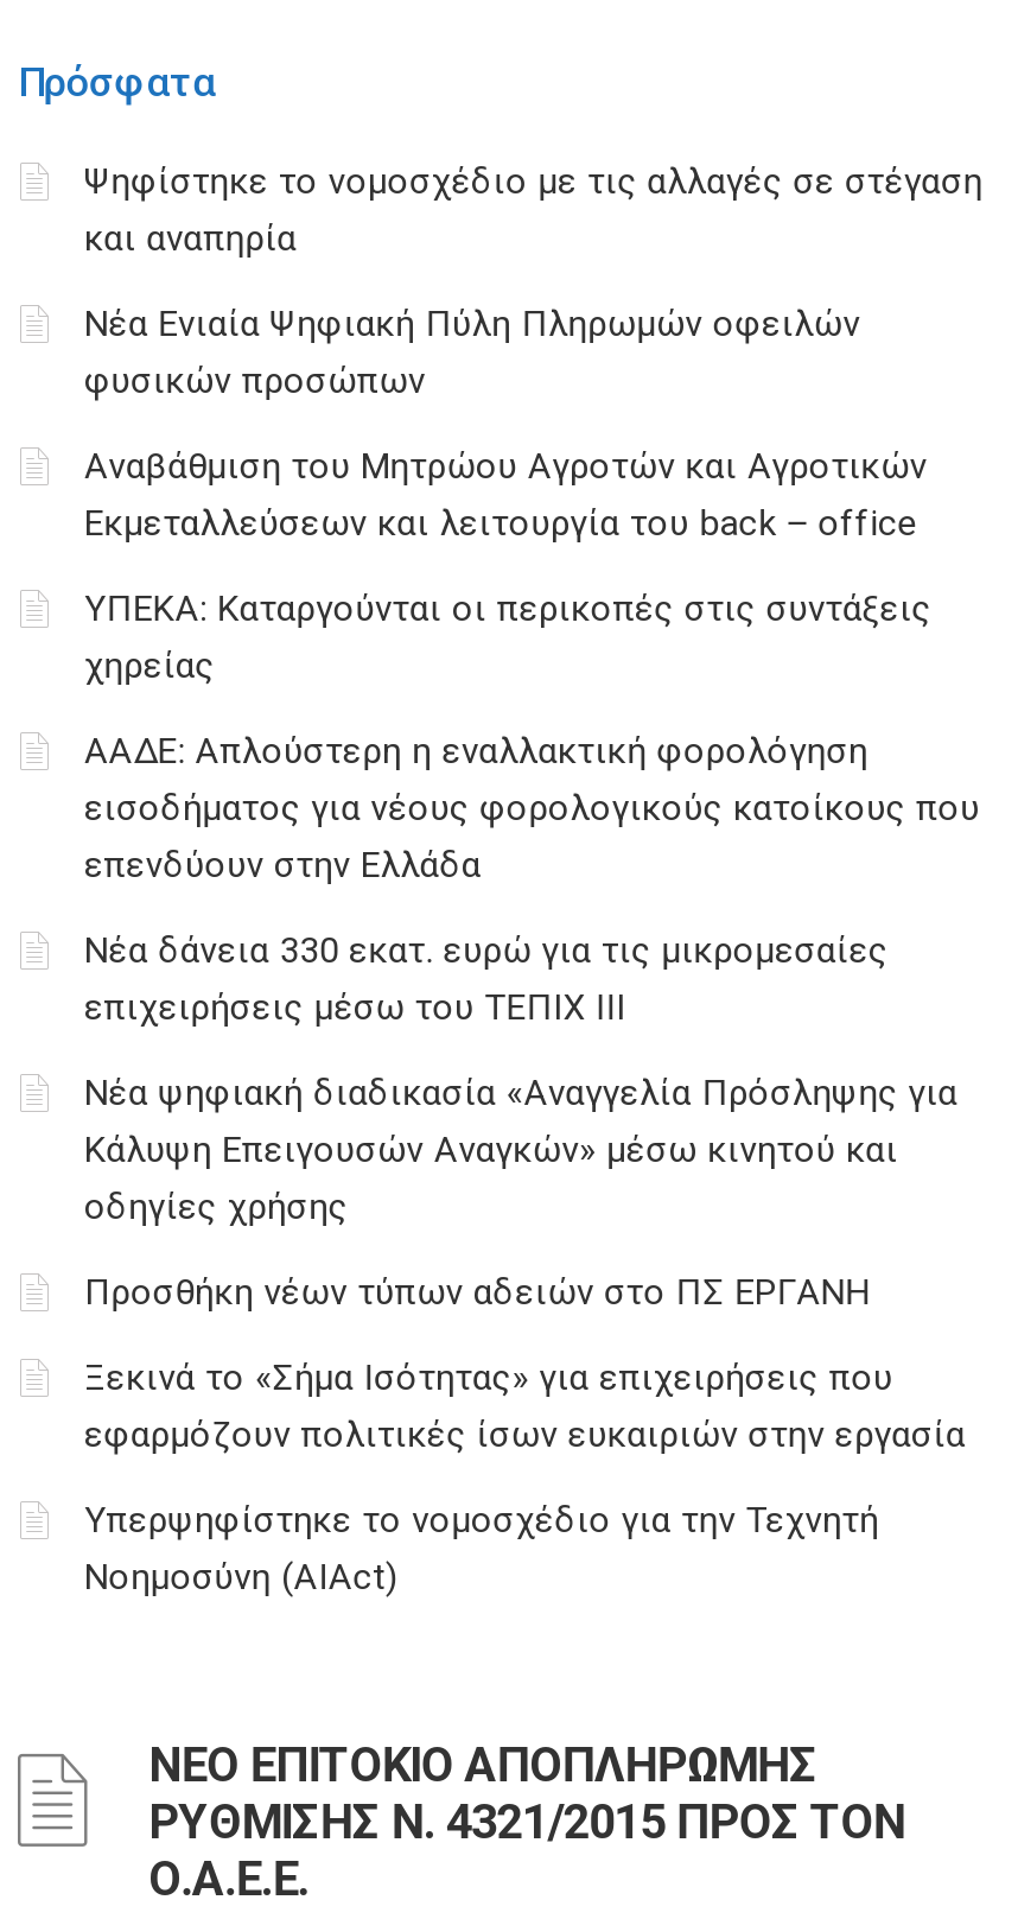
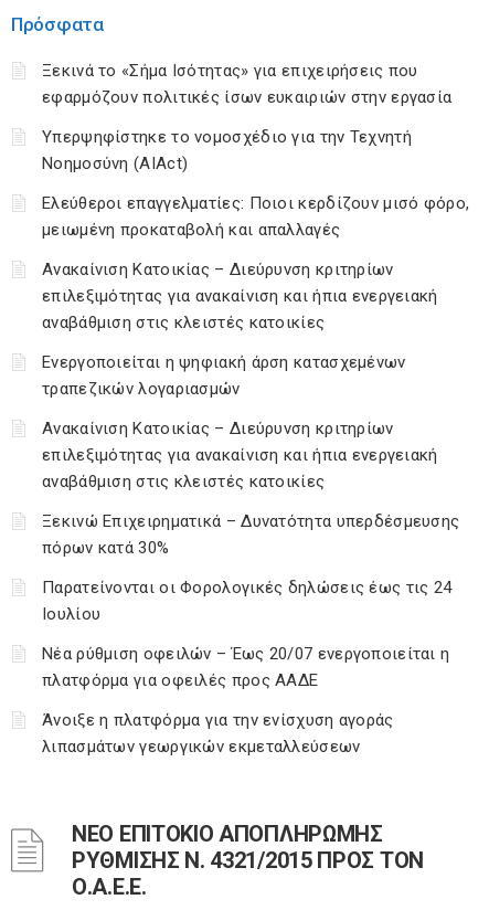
- Ψηφίστηκε το νομοσχέδιο με τις αλλαγές σε στέγαση
- και αναπηρία
- Νέα Ενιαία Ψηφιακή Πύλη Πληρωμών οφειλών
- φυσικών προσώπων
- Αναβάθμιση του Μητρώου Αγροτών και Αγροτικών
- Εκμεταλλεύσεων και λειτουργία του back – office
- ΥΠΕΚΑ: Καταργούνται οι περικοπές στις συντάξεις
- χηρείας
- ΑΑΔΕ: Απλούστερη η εναλλακτική φορολόγηση
- εισοδήματος για νέους φορολογικούς κατοίκους που
- επενδύουν στην Ελλάδα
- Νέα δάνεια 330 εκατ. ευρώ για τις μικρομεσαίες
- επιχειρήσεις μέσω του ΤΕΠΙΧ ΙΙΙ
- Νέα ψηφιακή διαδικασία «Αναγγελία Πρόσληψης για
- Κάλυψη Επειγουσών Αναγκών» μέσω κινητού και
- οδηγίες χρήσης
- Προσθήκη νέων τύπων αδειών στο ΠΣ ΕΡΓΑΝΗ

moved up: Ξεκινά το «Σήμα Ισότητας» για επιχειρήσεις που | εφαρμόζουν πολιτικές ίσων ευκαιριών στην εργασία | Υπερψηφίστηκε το νομοσχέδιο για την Τεχνητή | Νοημοσύνη (AIAct)

+ Ελεύθεροι επαγγελματίες: Ποιοι κερδίζουν μισό φόρο,
+ μειωμένη προκαταβολή και απαλλαγές
+ Ανακαίνιση Κατοικίας – Διεύρυνση κριτηρίων
+ επιλεξιμότητας για ανακαίνιση και ήπια ενεργειακή
+ αναβάθμιση στις κλειστές κατοικίες
+ Ενεργοποιείται η ψηφιακή άρση κατασχεμένων
+ τραπεζικών λογαριασμών
+ Ανακαίνιση Κατοικίας – Διεύρυνση κριτηρίων
+ επιλεξιμότητας για ανακαίνιση και ήπια ενεργειακή
+ αναβάθμιση στις κλειστές κατοικίες
+ Ξεκινώ Επιχειρηματικά – Δυνατότητα υπερδέσμευσης
+ πόρων κατά 30%
+ Παρατείνονται οι Φορολογικές δηλώσεις έως τις 24
+ Ιουλίου
+ Νέα ρύθμιση οφειλών – Έως 20/07 ενεργοποιείται η
+ πλατφόρμα για οφειλές προς ΑΑΔΕ
+ Άνοιξε η πλατφόρμα για την ενίσχυση αγοράς
+ λιπασμάτων γεωργικών εκμεταλλεύσεων
